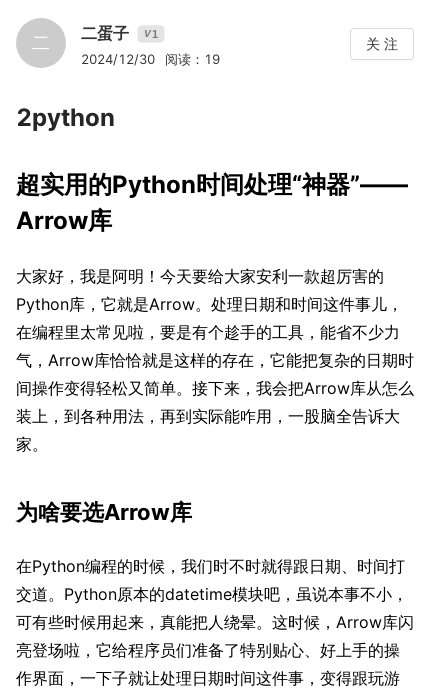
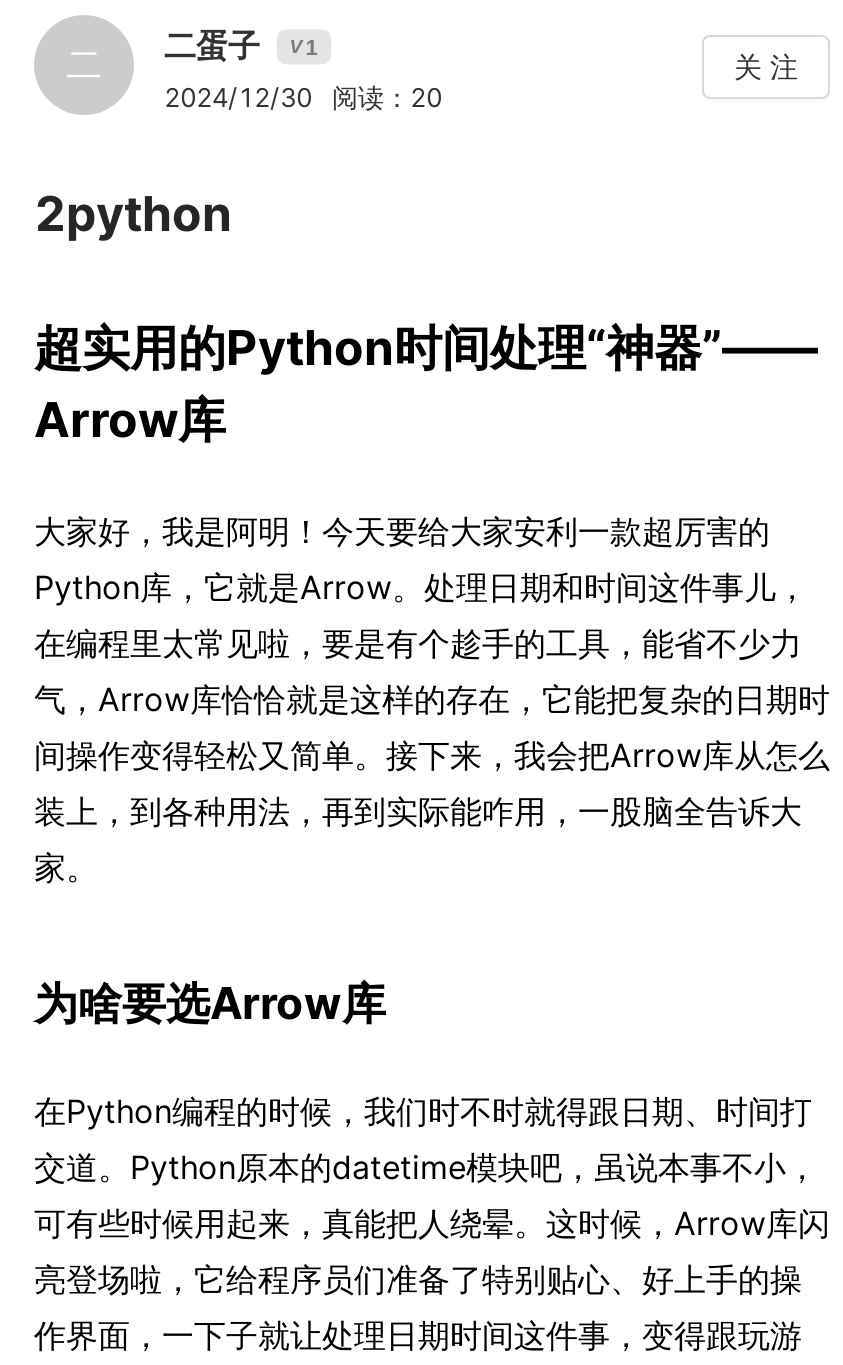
- 2024/12/30 阅读：19
+ 2024/12/30 阅读：20
